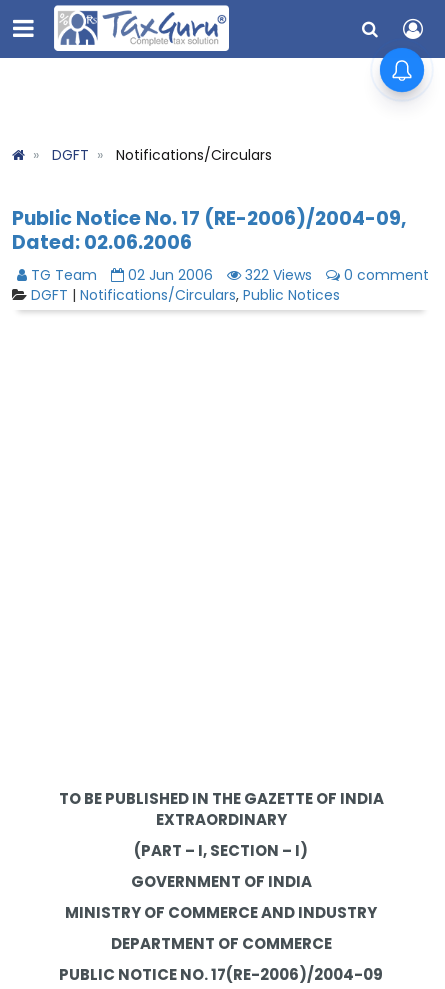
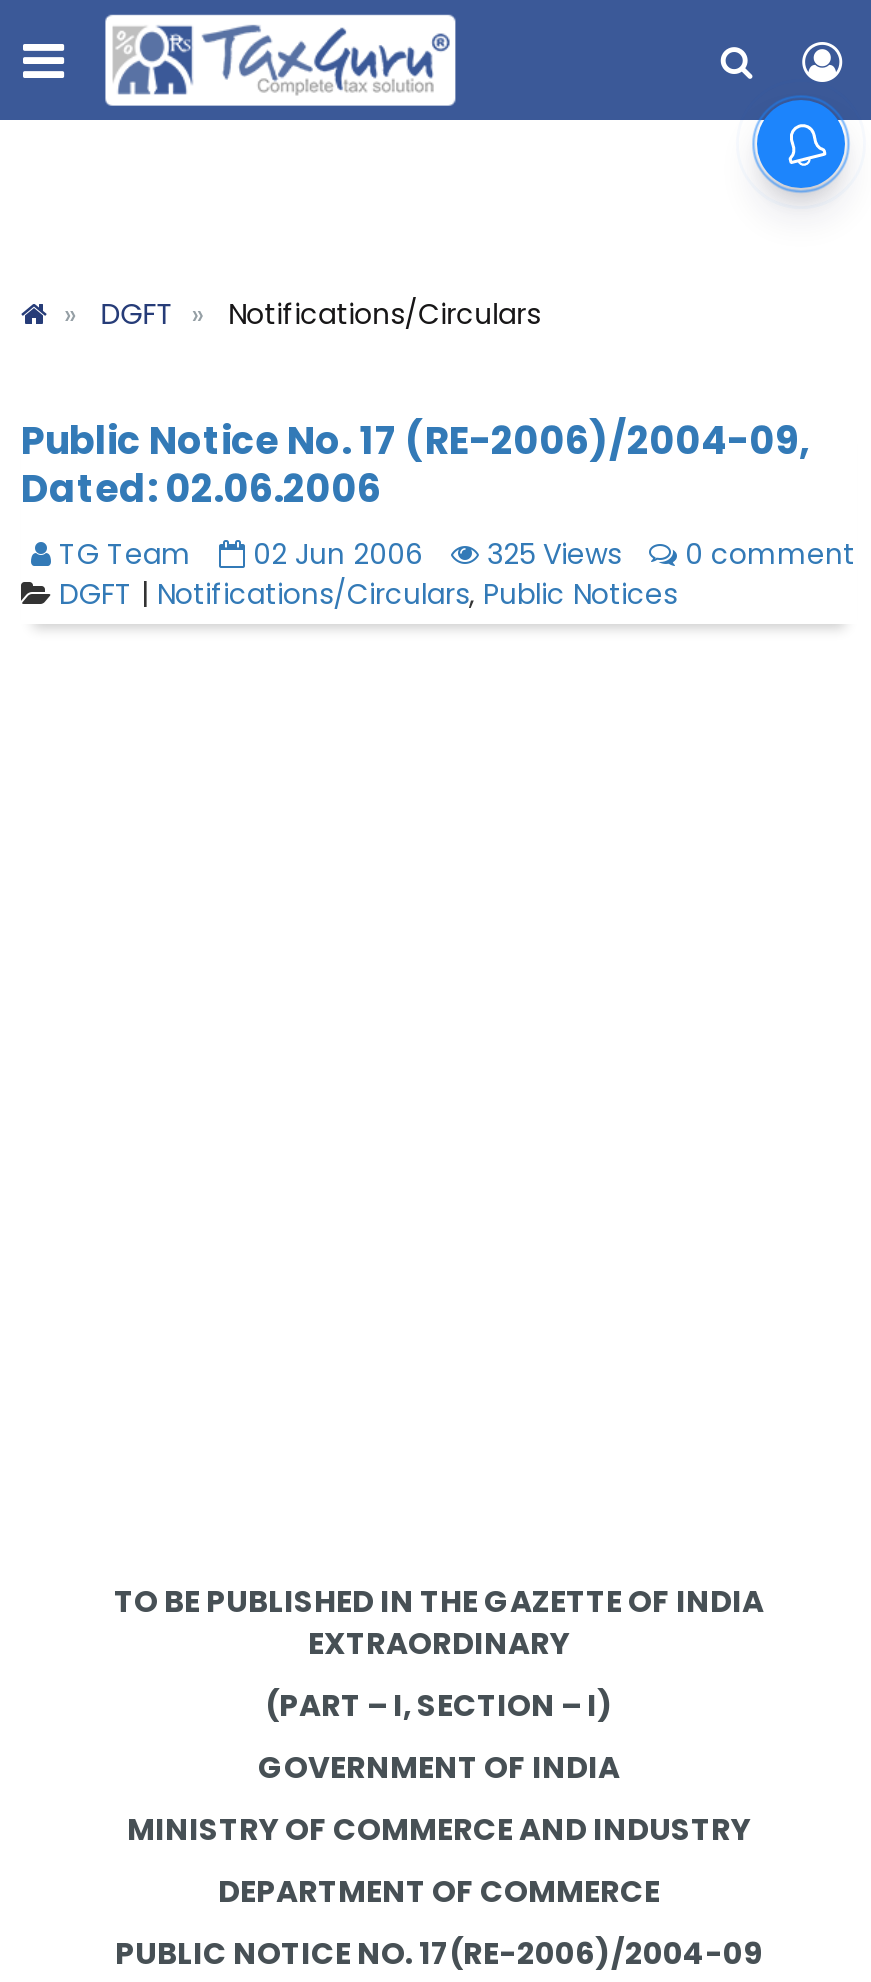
- TG Team 02 Jun 2006 322 Views 0 comment
+ TG Team 02 Jun 2006 325 Views 0 comment
